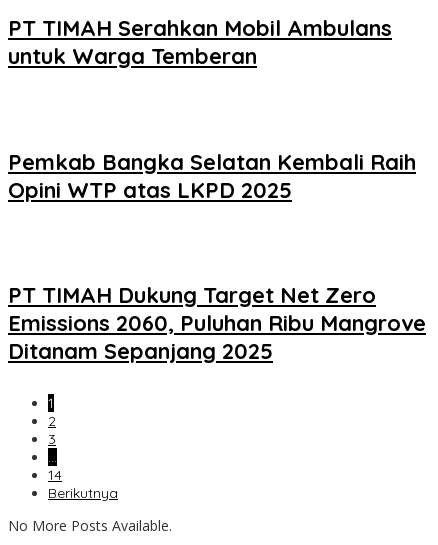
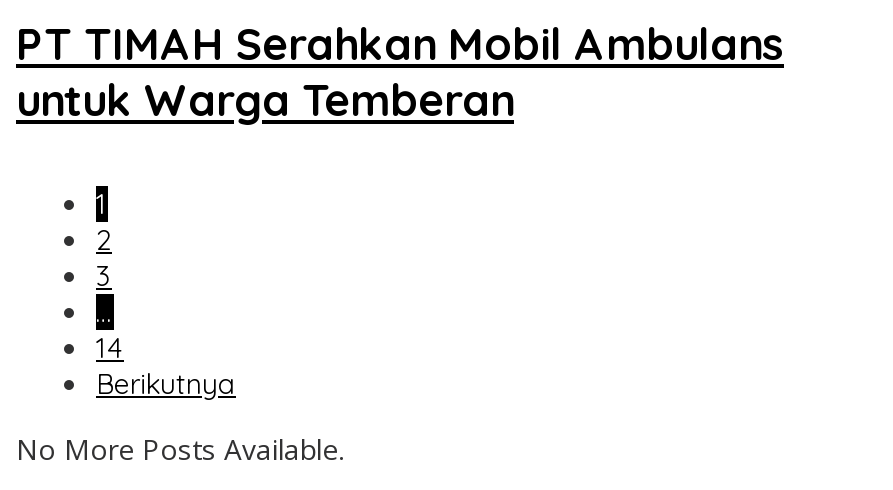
- Pemkab Bangka Selatan Kembali Raih
- Opini WTP atas LKPD 2025

- PT TIMAH Dukung Target Net Zero
- Emissions 2060, Puluhan Ribu Mangrove
- Ditanam Sepanjang 2025
